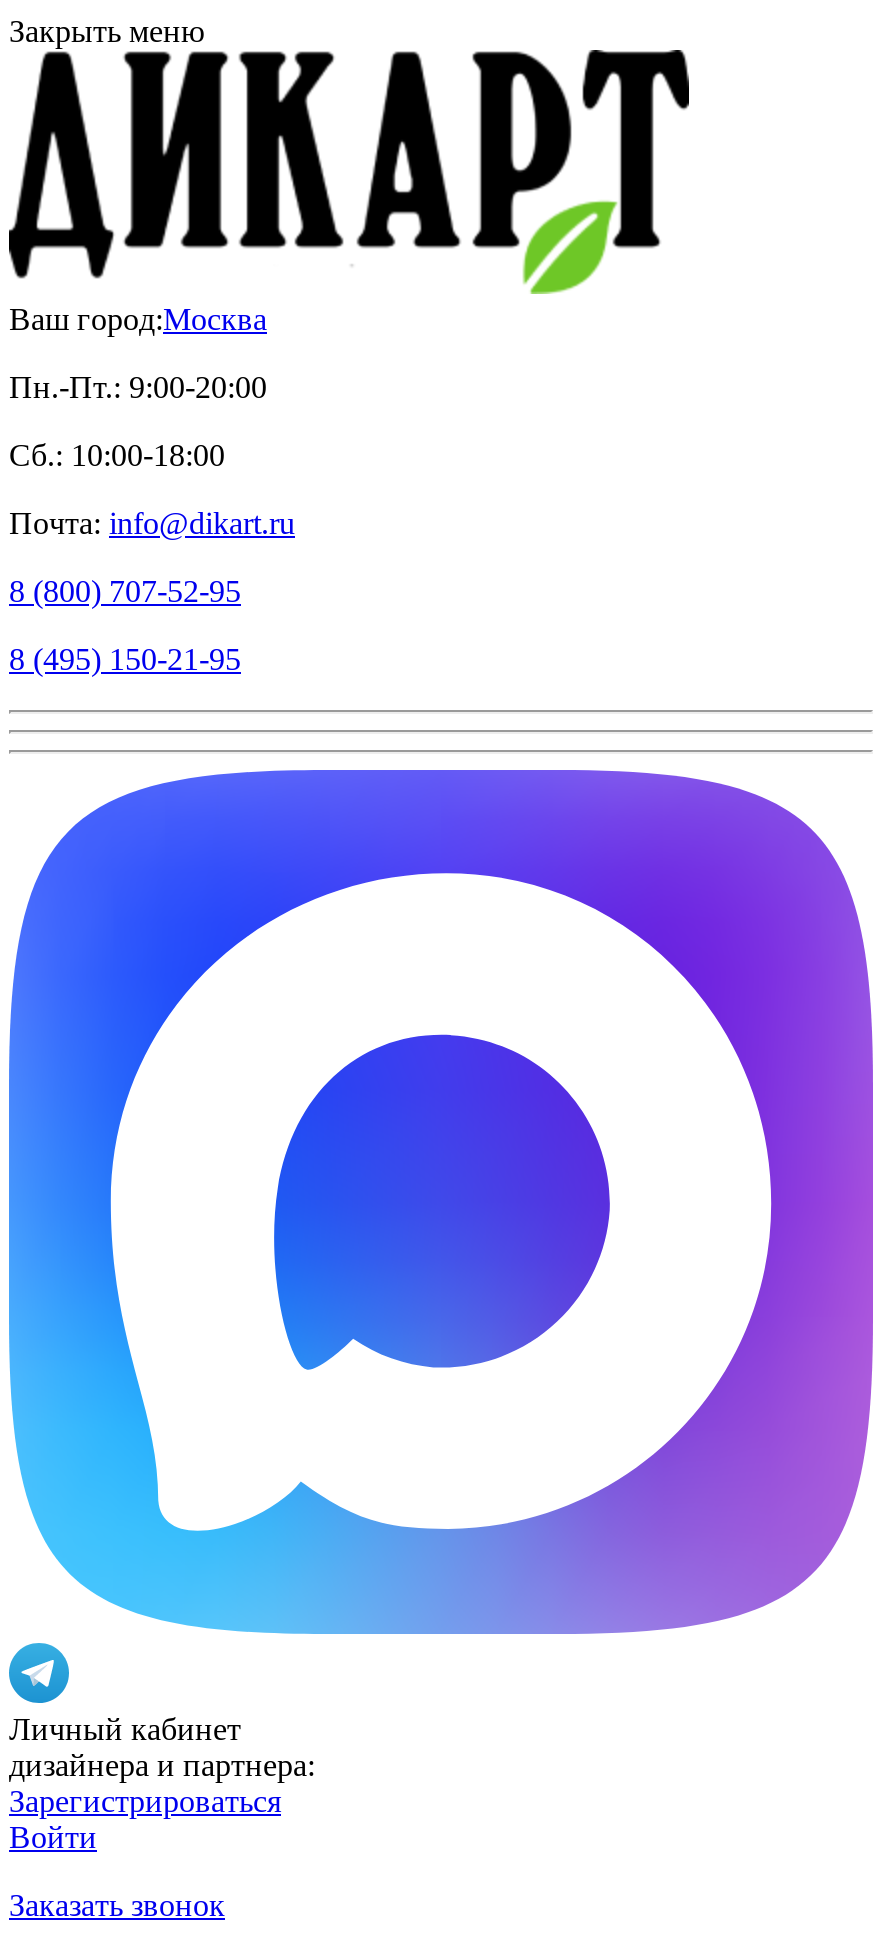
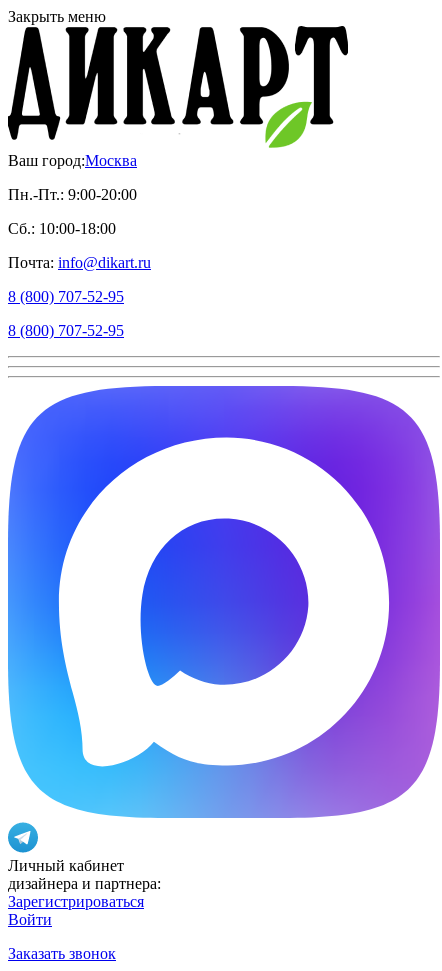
- 8 (495) 150-21-95
+ 8 (800) 707-52-95
